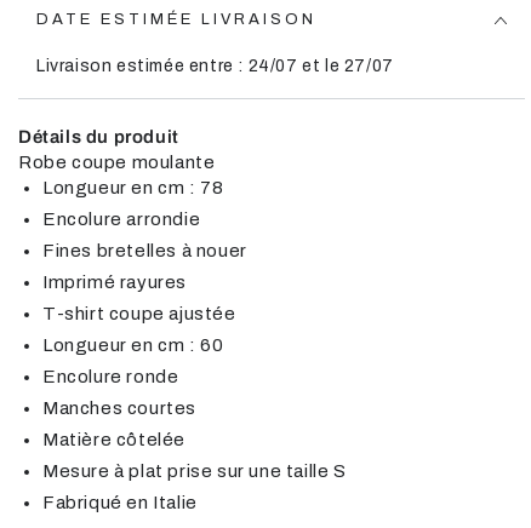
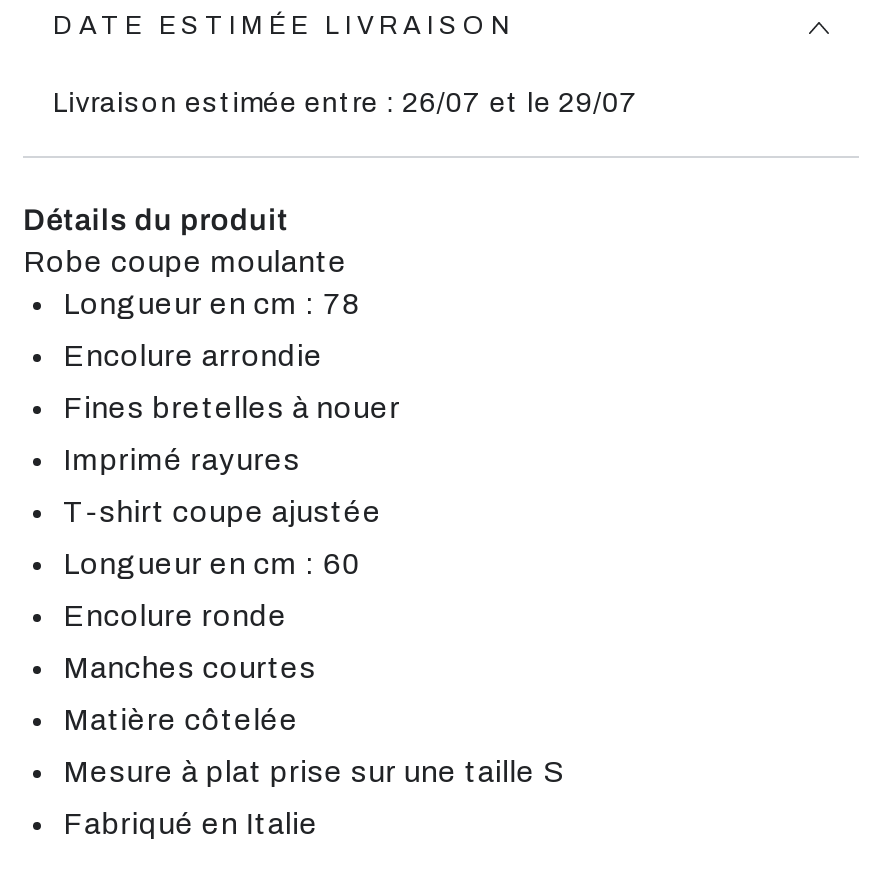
- Livraison estimée entre : 24/07 et le 27/07
+ Livraison estimée entre : 26/07 et le 29/07
